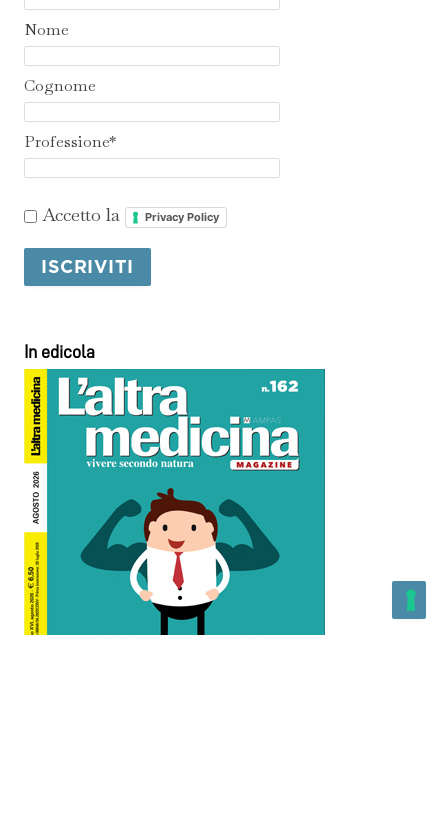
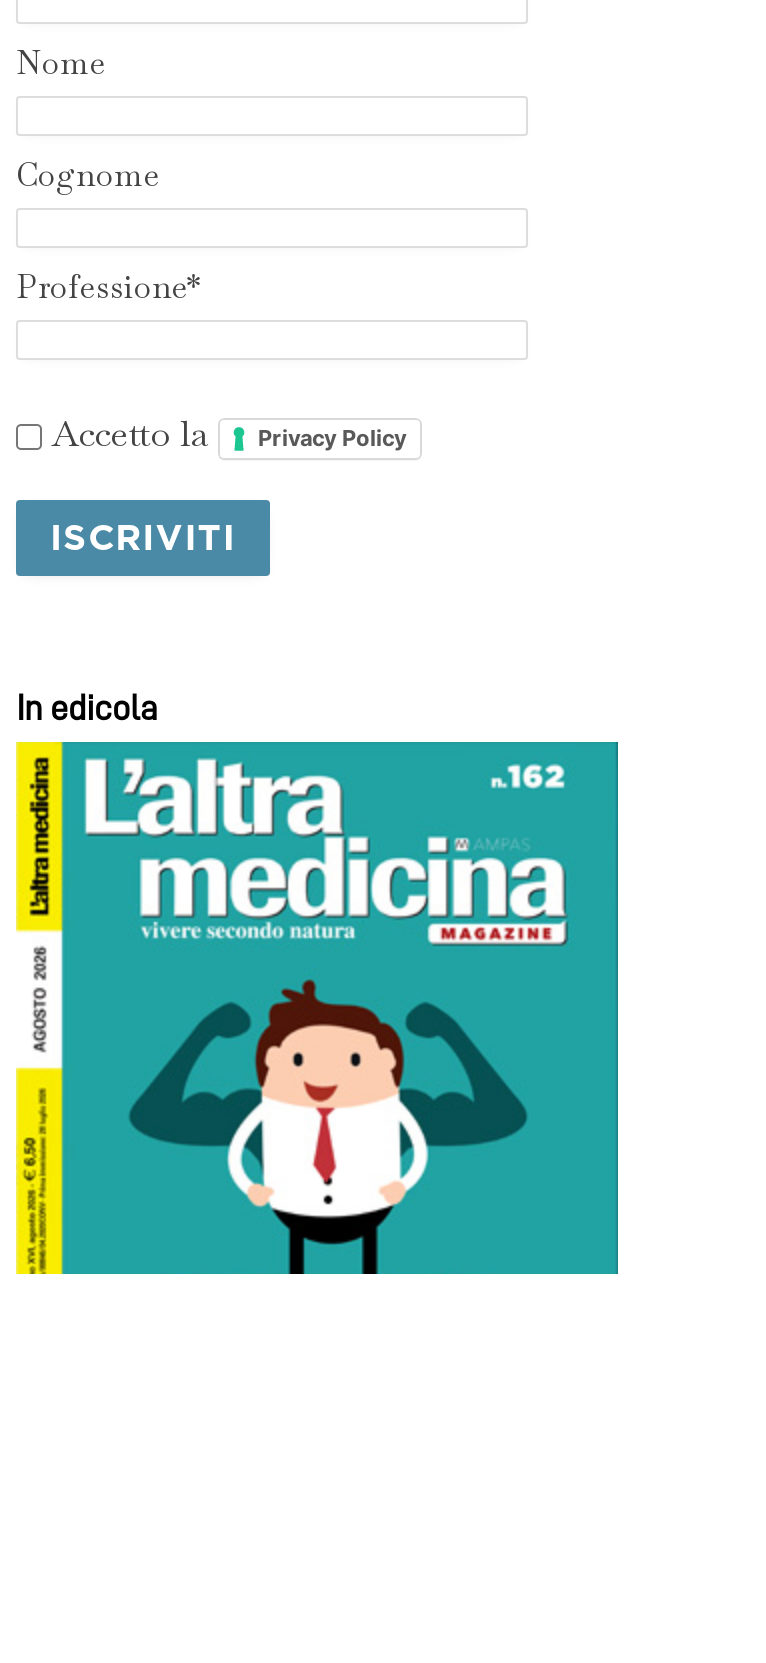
- [image]
